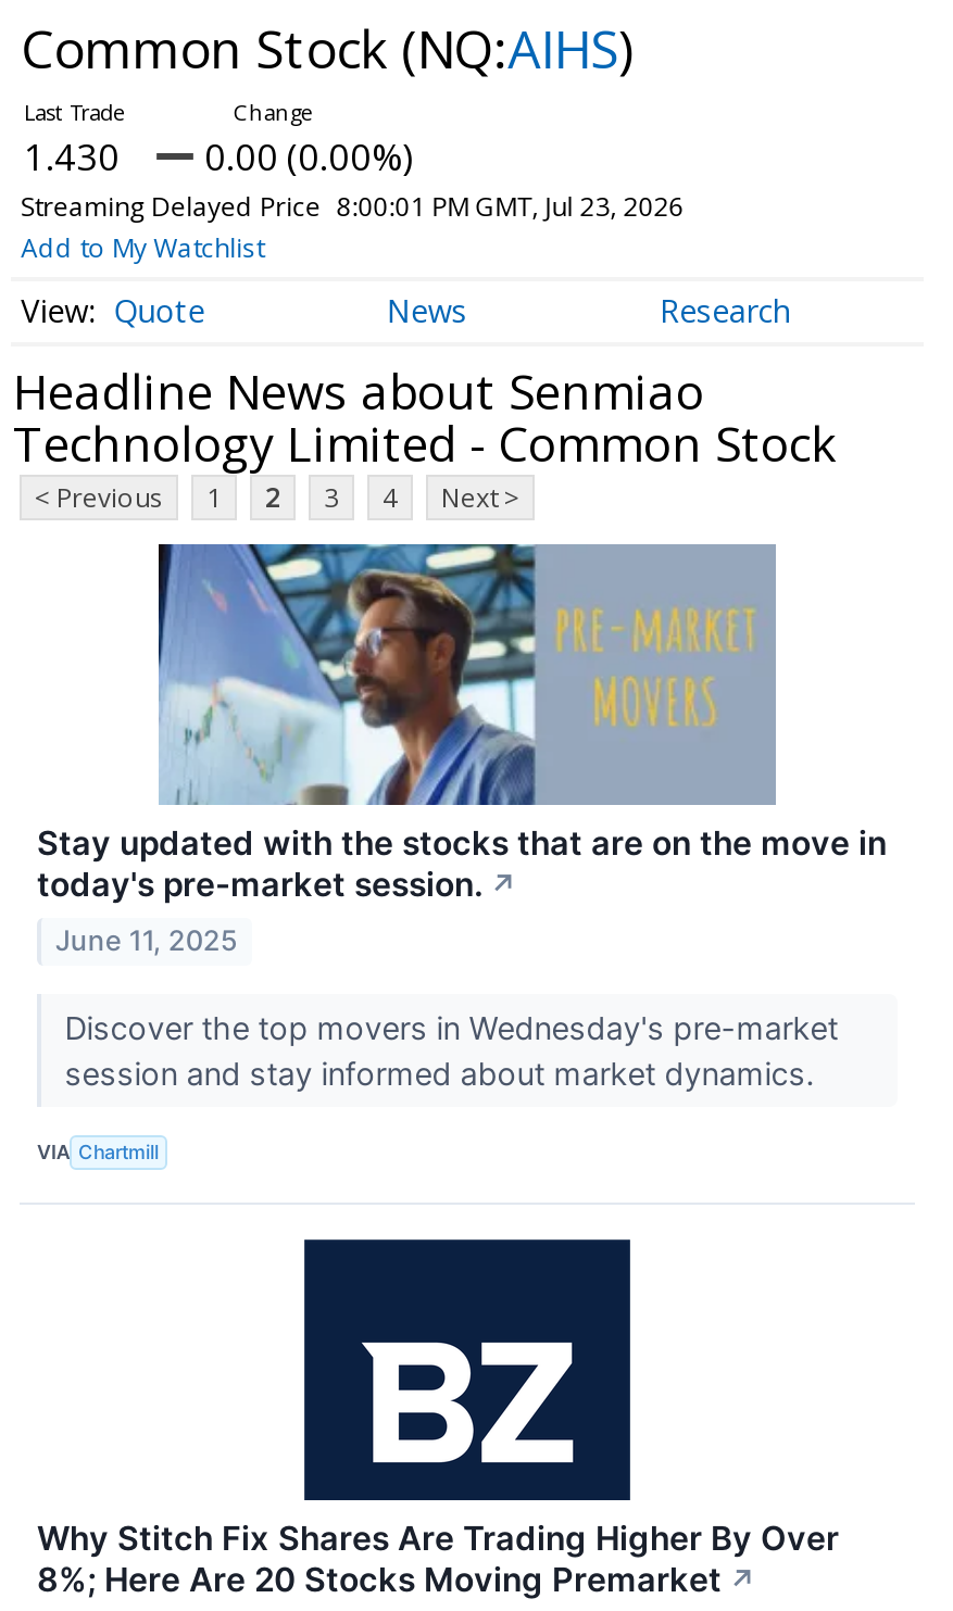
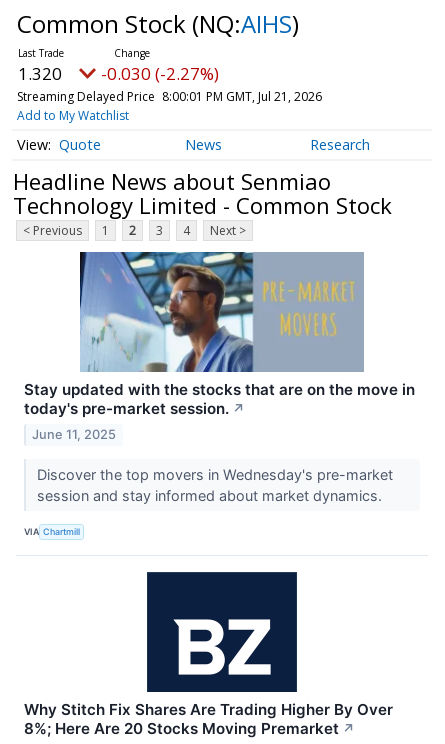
- 1.430
+ 1.320

- 0.00 (0.00%)
+ -0.030 (-2.27%)

- Streaming Delayed Price 8:00:01 PM GMT, Jul 23, 2026
+ Streaming Delayed Price 8:00:01 PM GMT, Jul 21, 2026
